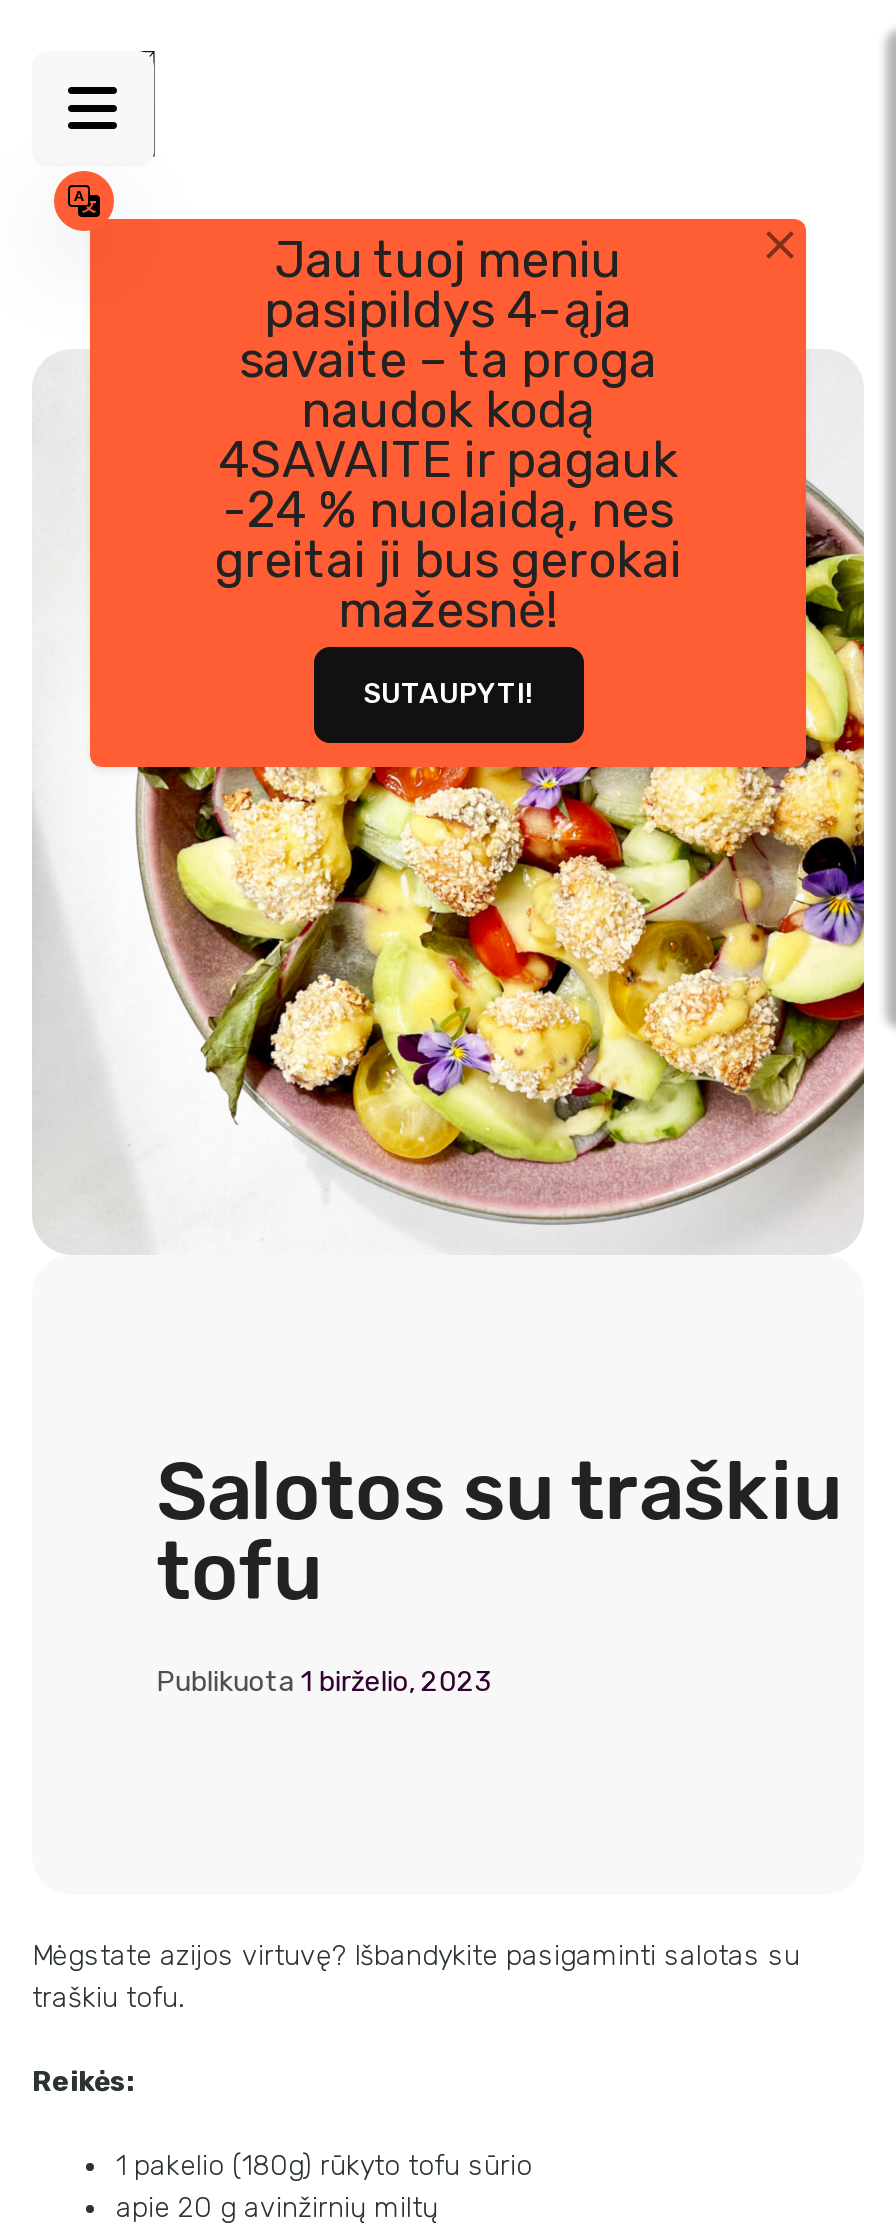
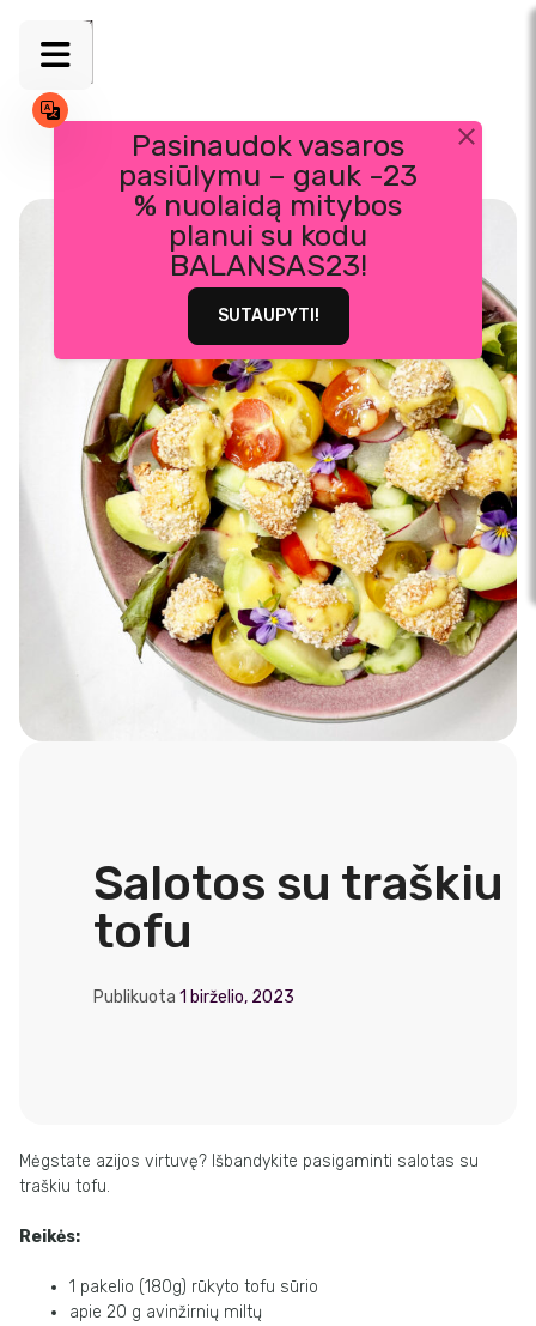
- [image]
- Jau tuoj meniu
- pasipildys 4-ąja
- savaite – ta proga
- naudok kodą
- 4SAVAITE ir pagauk
- -24 % nuolaidą, nes
- greitai ji bus gerokai
- mažesnė!
+ [image]
+ Pasinaudok vasaros
+ pasiūlymu – gauk -23
+ % nuolaidą mitybos
+ planui su kodu
+ BALANSAS23!

moved up: SUTAUPYTI!
